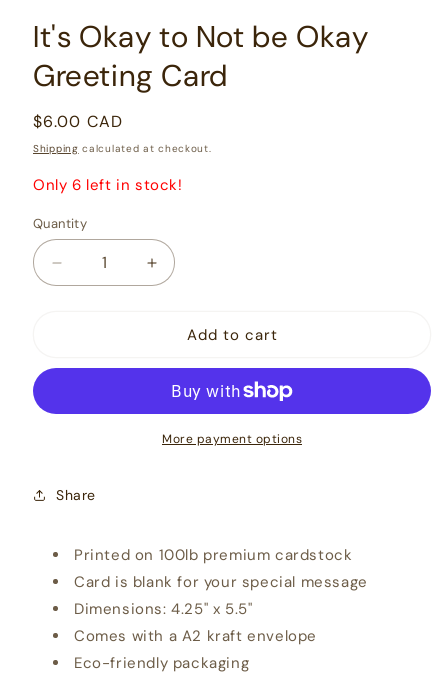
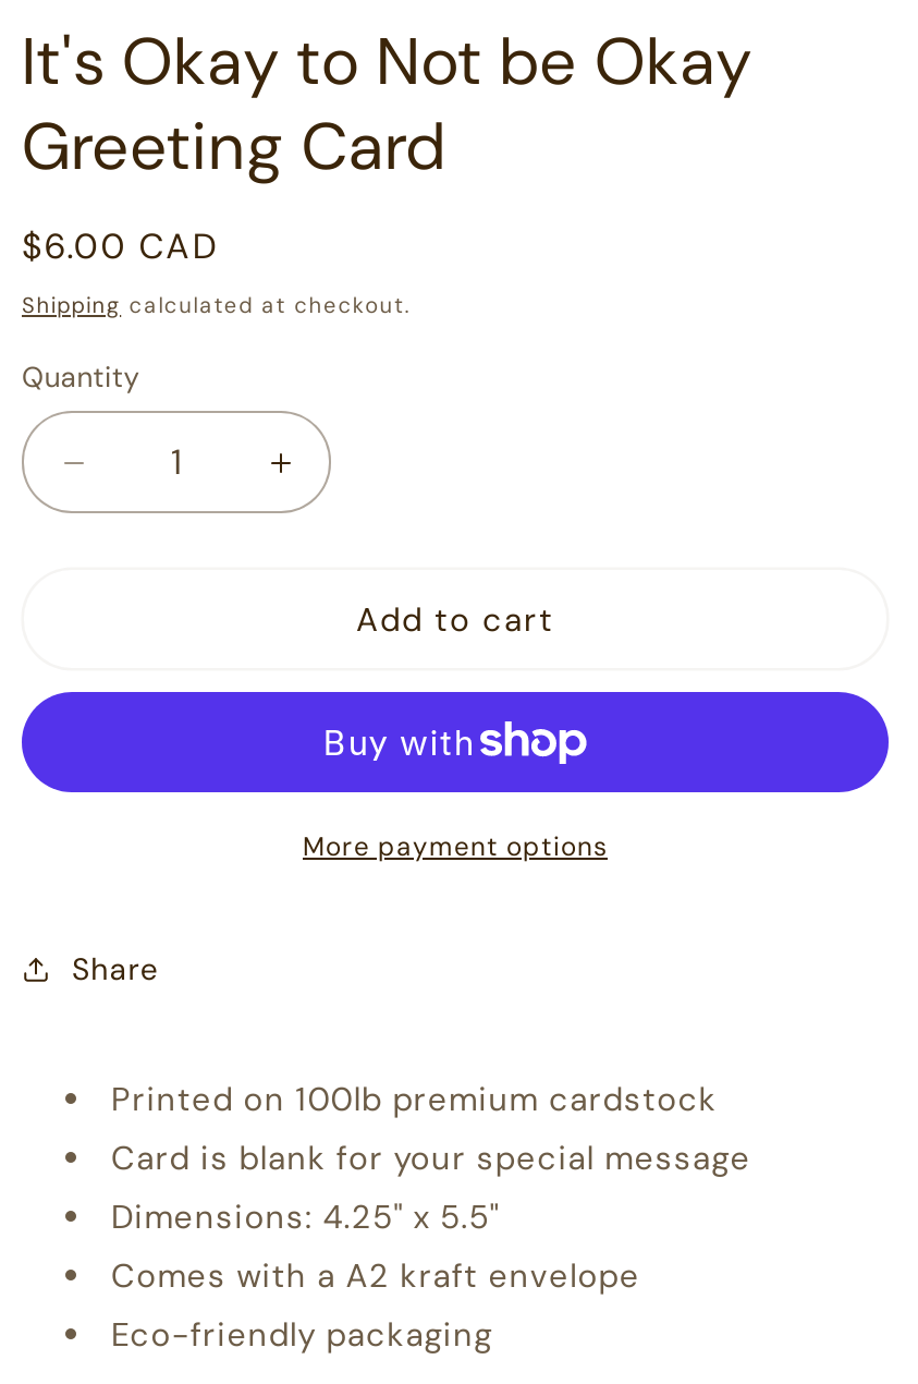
- Only 6 left in stock!
